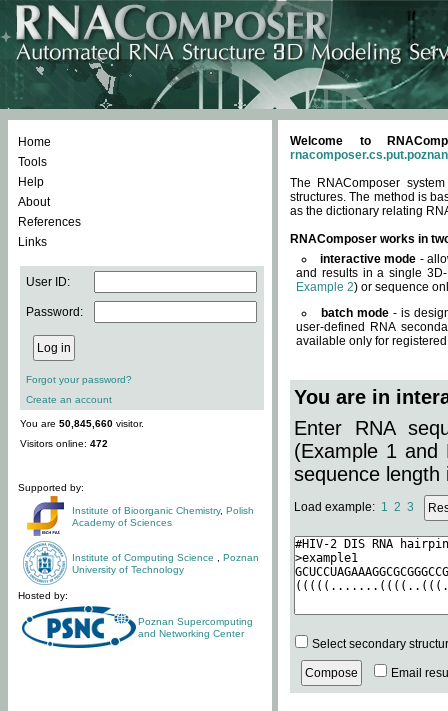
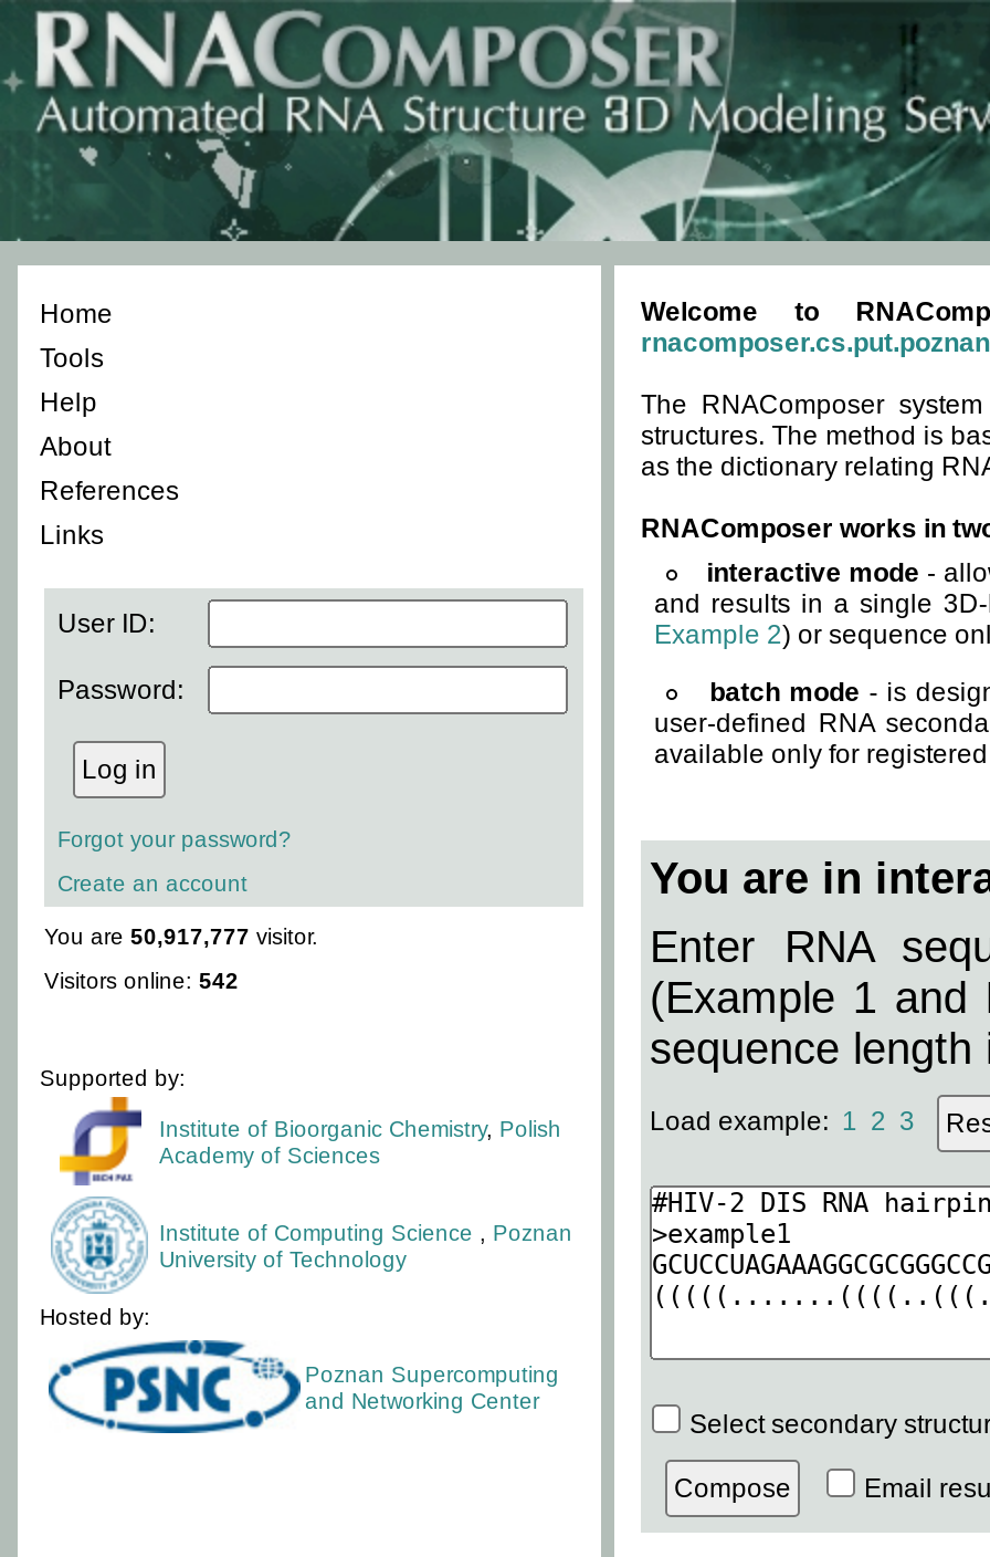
- You are 50,845,660 visitor.
+ You are 50,917,777 visitor.

- Visitors online: 472
+ Visitors online: 542
